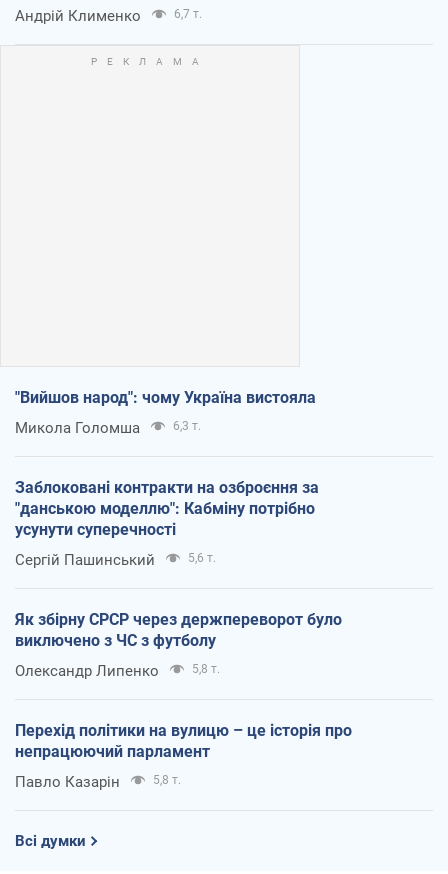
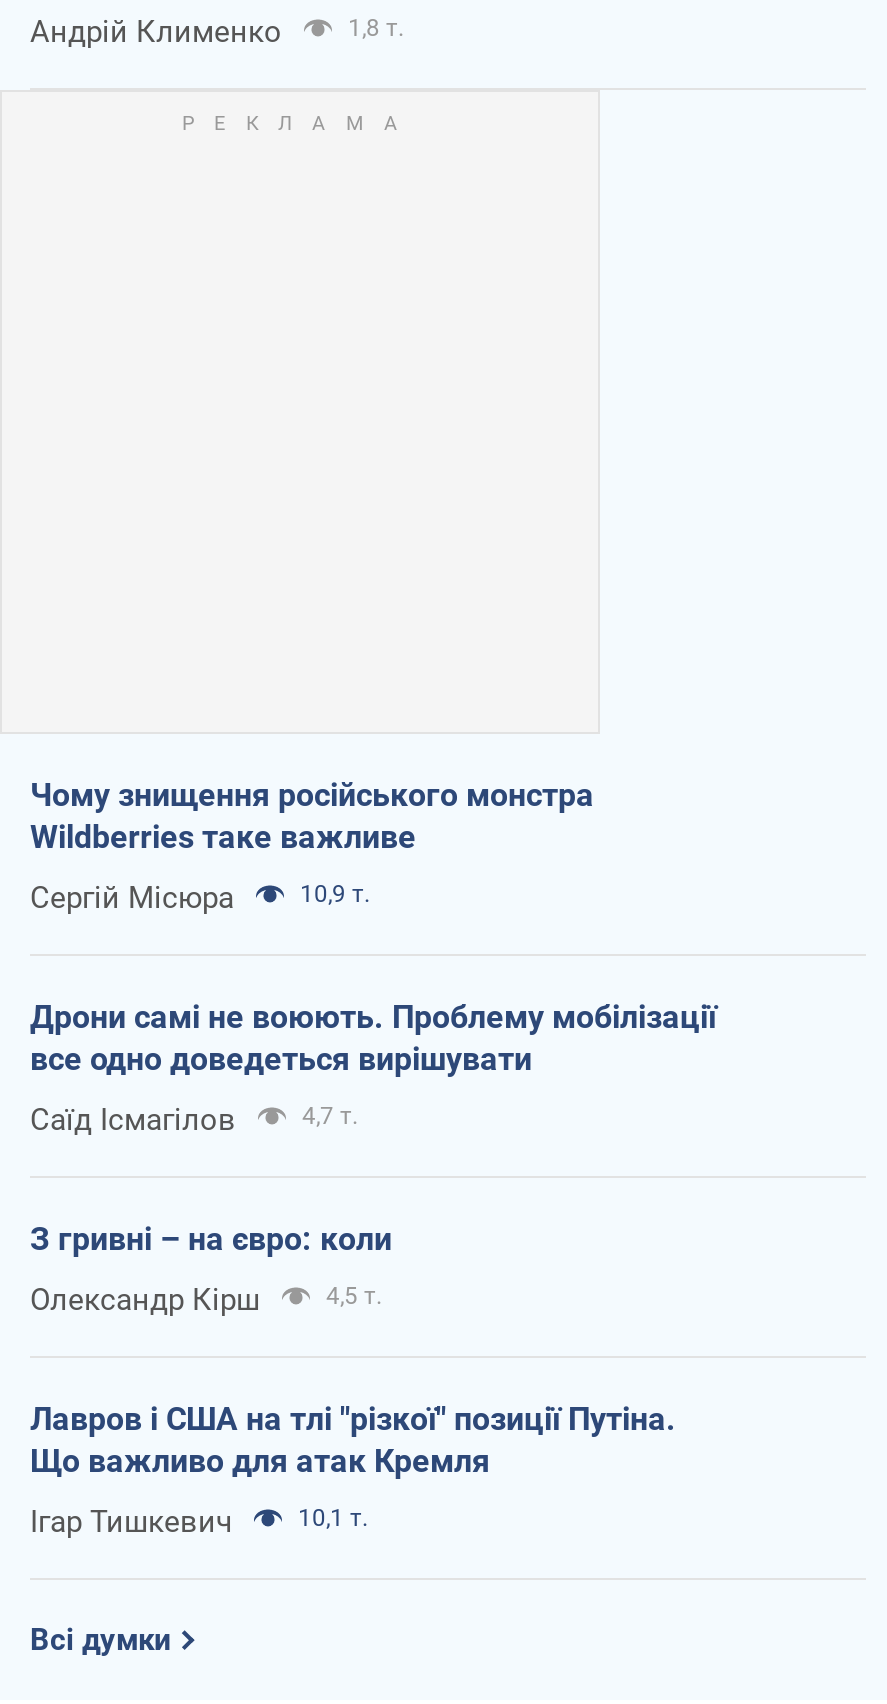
- 6,7 т.
+ 1,8 т.

- "Вийшов народ": чому Україна вистояла
+ Чому знищення російського монстра
+ Wildberries таке важливе

- Микола Голомша
- 6,3 т.
+ Сергій Місюра
+ 10,9 т.

- Заблоковані контракти на озброєння за
- "данською моделлю": Кабміну потрібно
- усунути суперечності
+ Дрони самі не воюють. Проблему мобілізації
+ все одно доведеться вирішувати

- Сергій Пашинський
- 5,6 т.
+ Саїд Ісмагілов
+ 4,7 т.

- Як збірну СРСР через держпереворот було
- виключено з ЧС з футболу
+ З гривні – на євро: коли

- Олександр Липенко
- 5,8 т.
+ Олександр Кірш
+ 4,5 т.

- Перехід політики на вулицю – це історія про
- непрацюючий парламент
+ Лавров і США на тлі "різкої" позиції Путіна.
+ Що важливо для атак Кремля

- Павло Казарін
- 5,8 т.
+ Ігар Тишкевич
+ 10,1 т.
